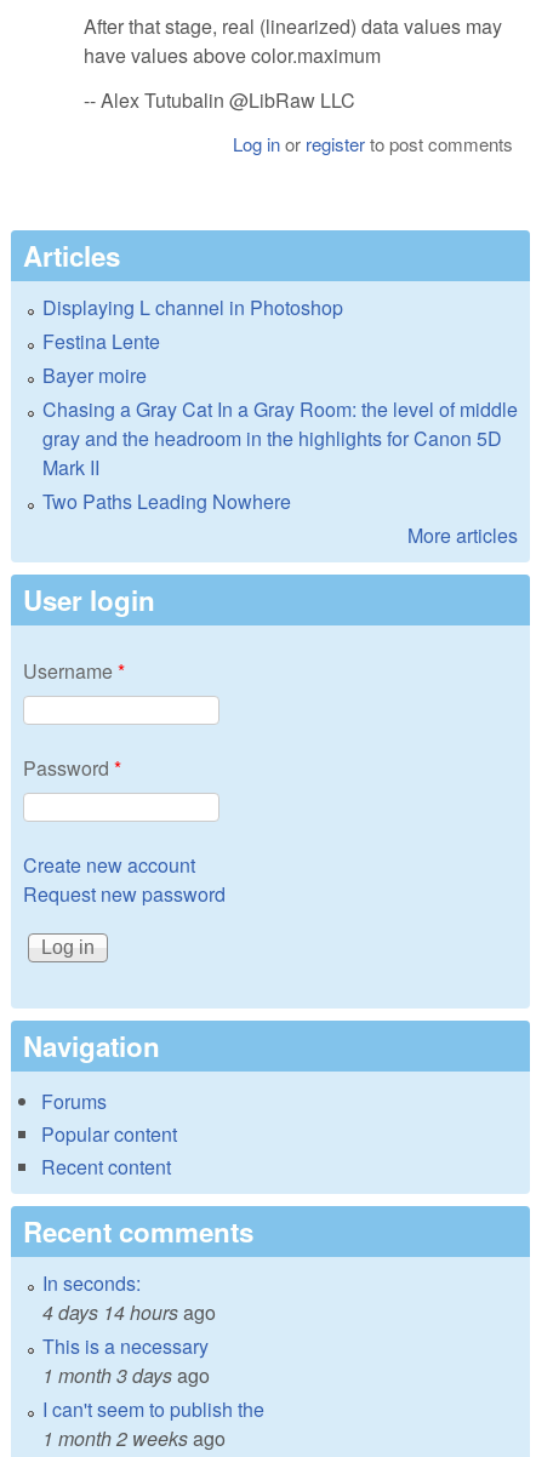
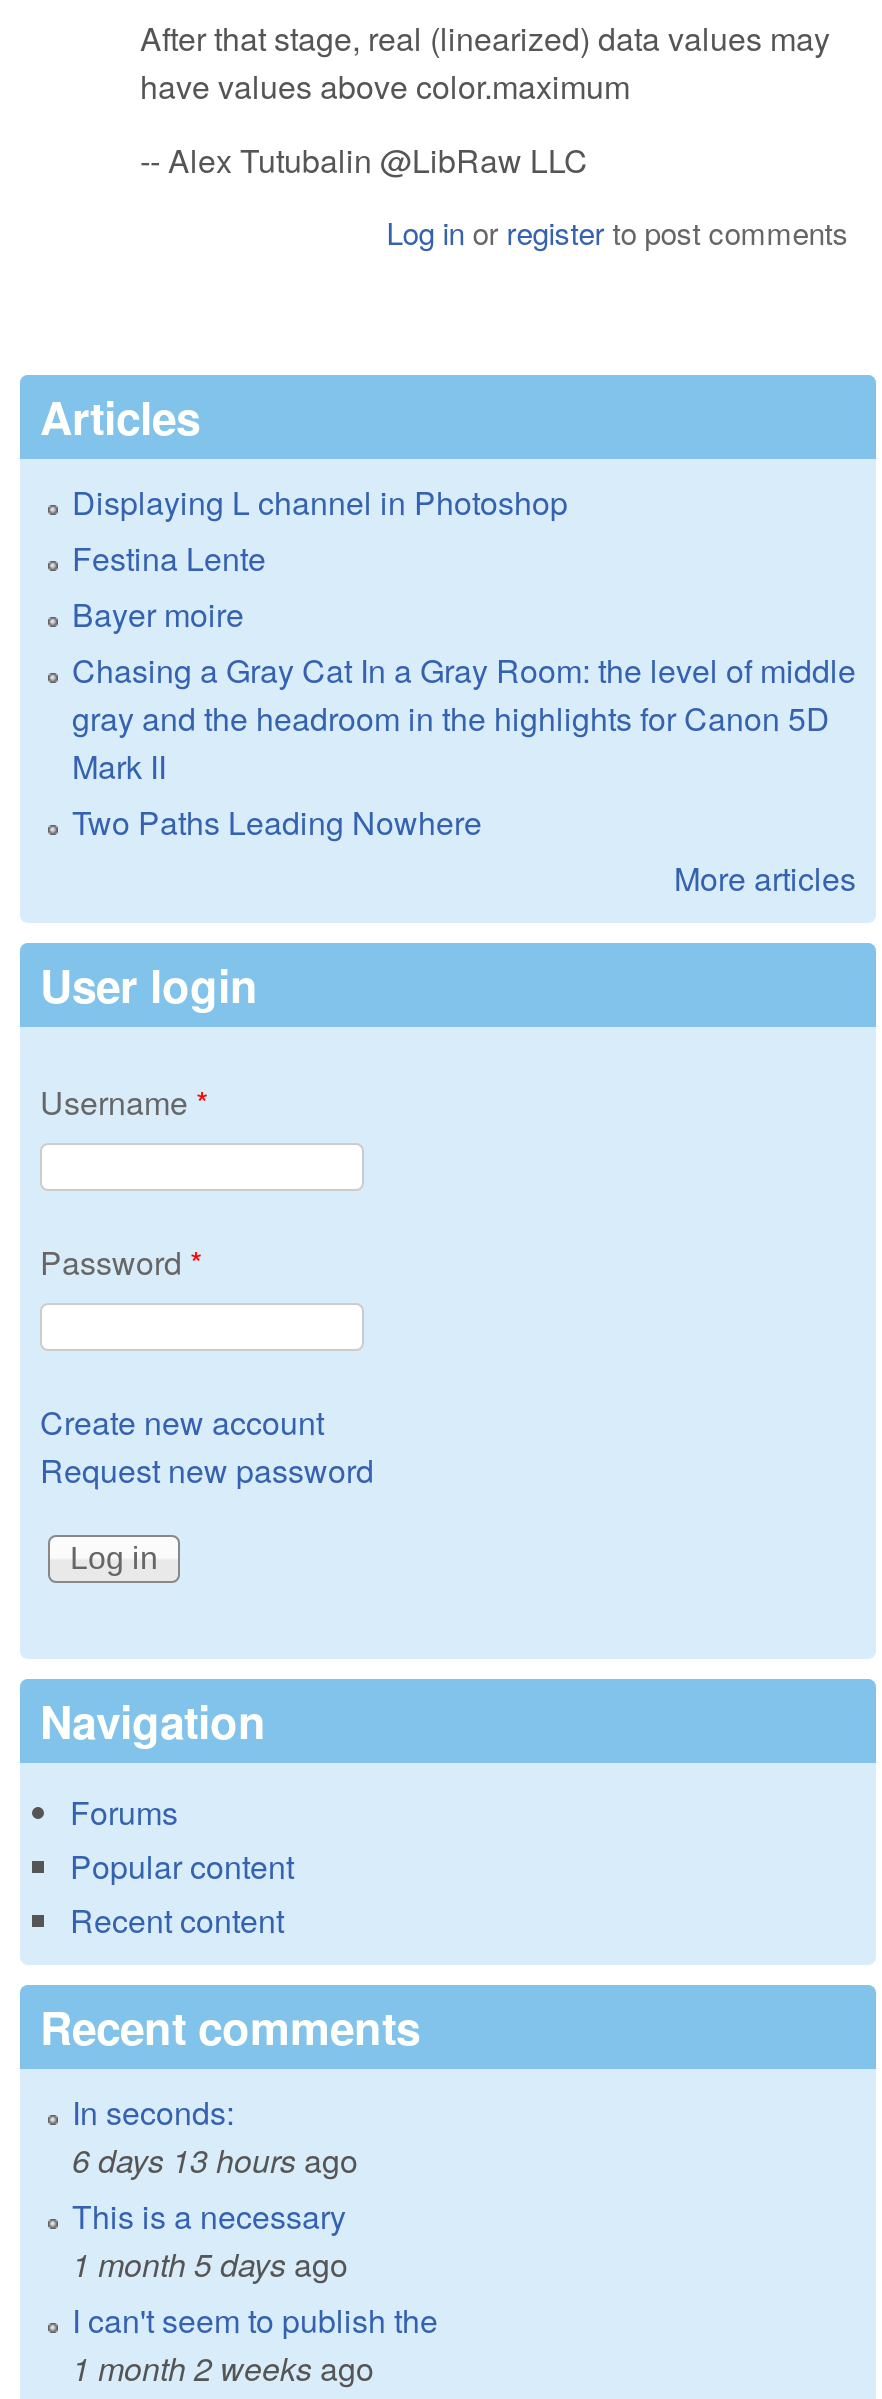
- 4 days 14 hours ago
+ 6 days 13 hours ago

- 1 month 3 days ago
+ 1 month 5 days ago
